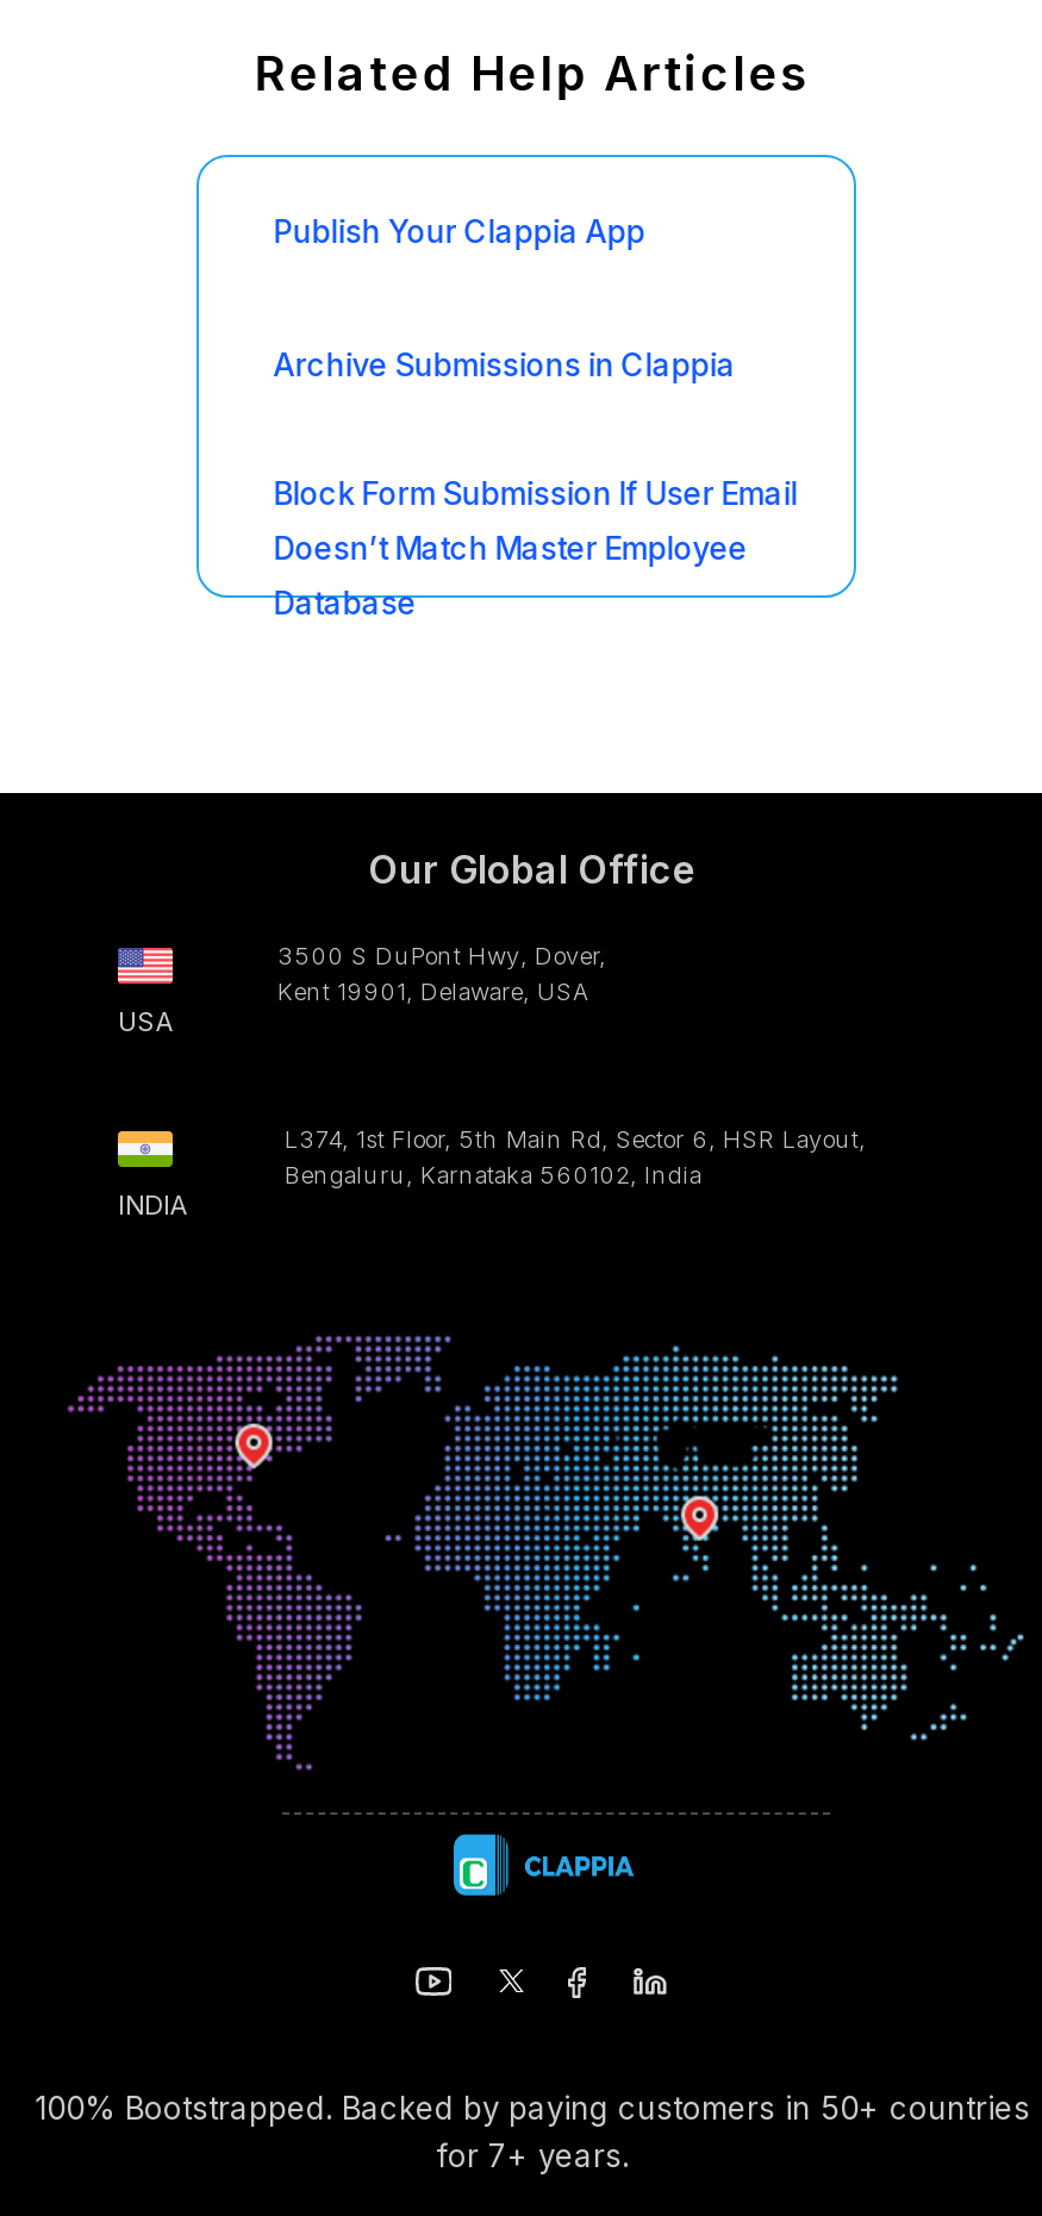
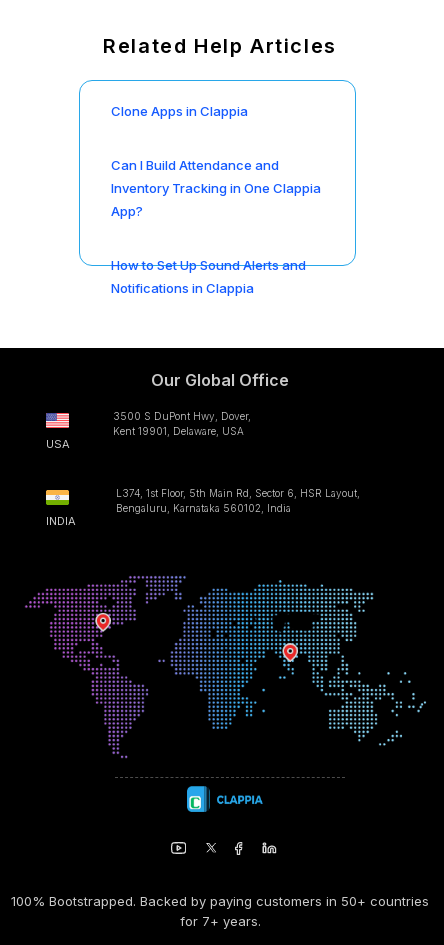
- Publish Your Clappia App
+ Clone Apps in Clappia

- Archive Submissions in Clappia
+ Can I Build Attendance and
+ Inventory Tracking in One Clappia
+ App?

- Block Form Submission If User Email
- Doesn’t Match Master Employee
- Database
+ How to Set Up Sound Alerts and
+ Notifications in Clappia
